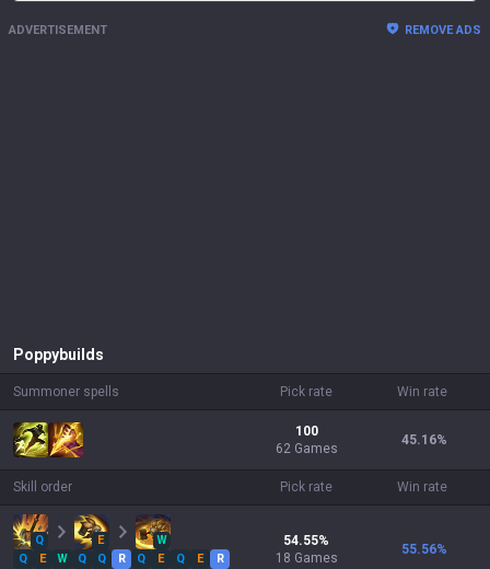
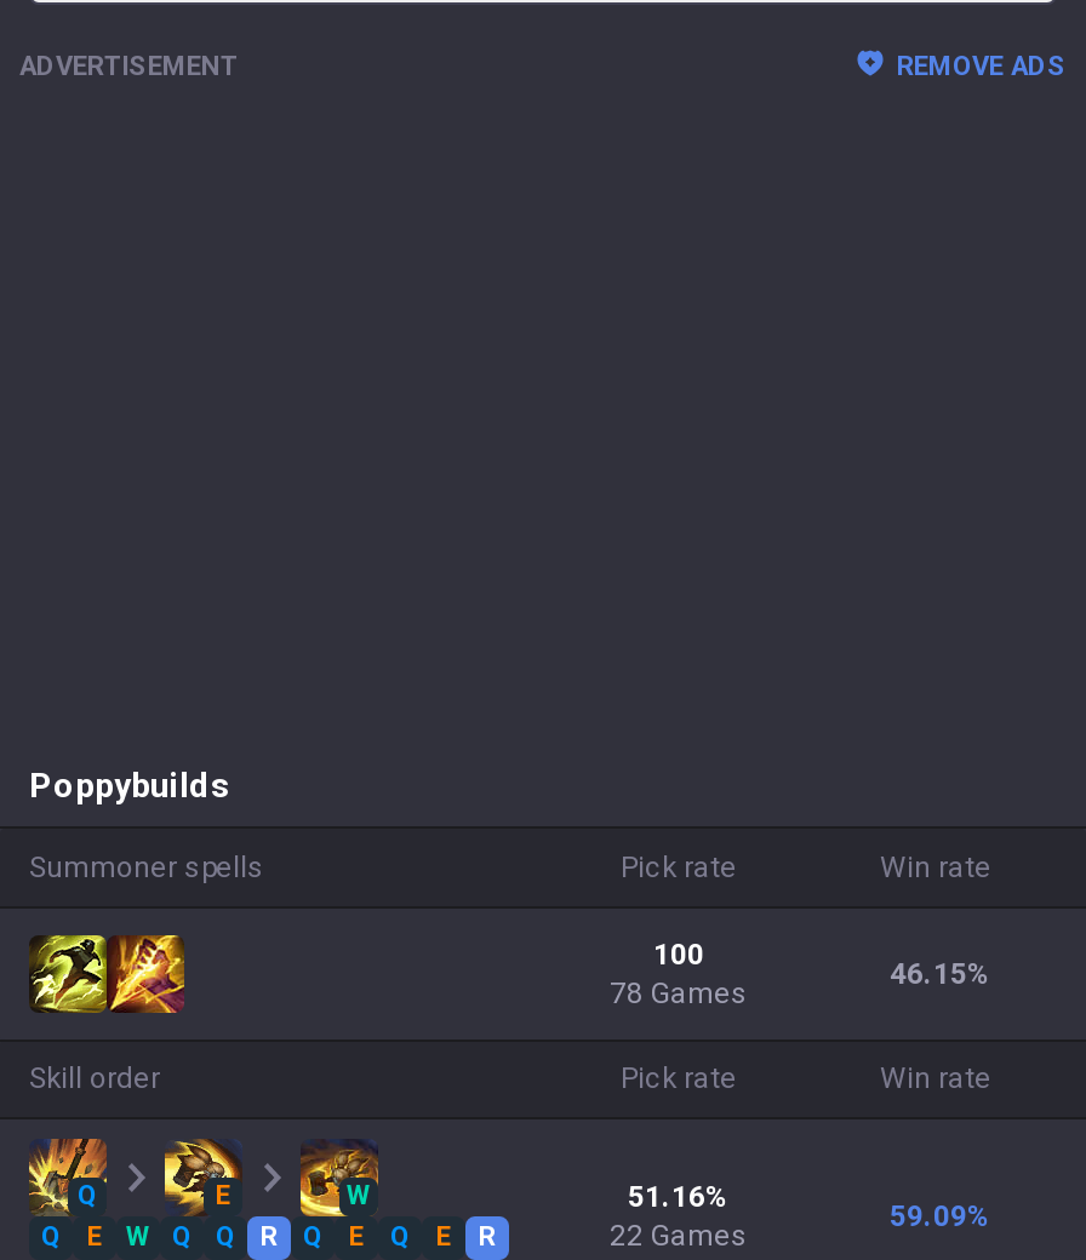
- 45.16%
+ 46.15%

- 62 Games
+ 78 Games

- 54.55%
+ 51.16%

- 55.56%
+ 59.09%

- 18 Games
+ 22 Games
